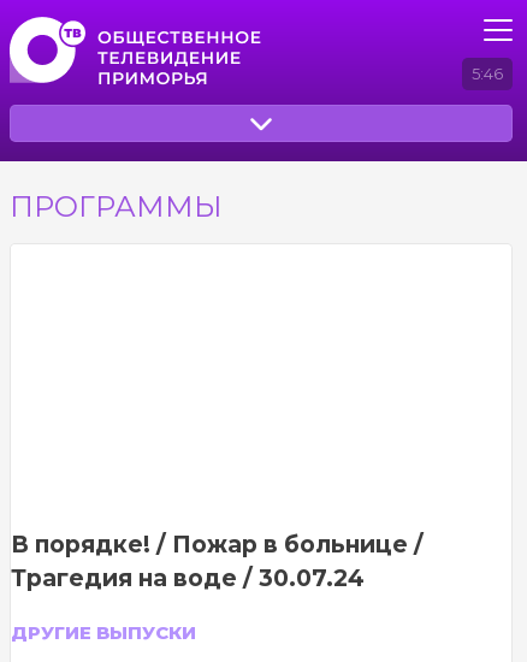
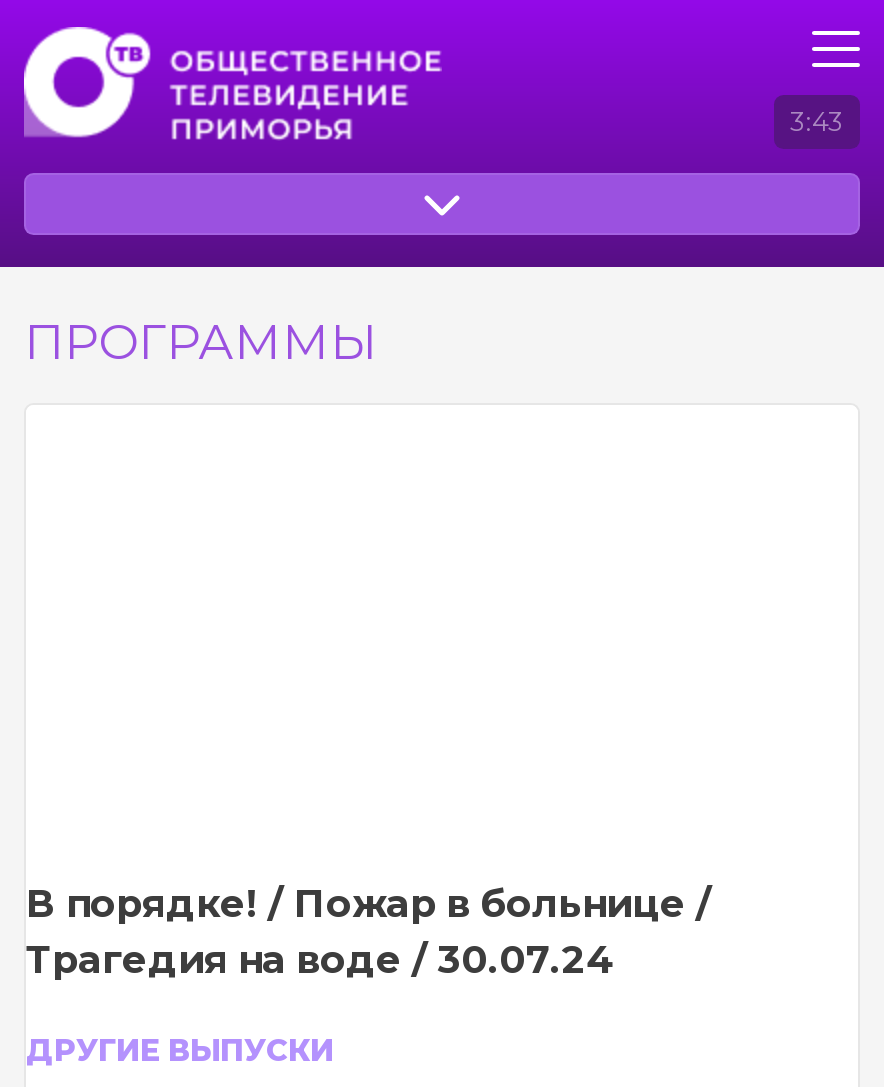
- 5:46
+ 3:43
